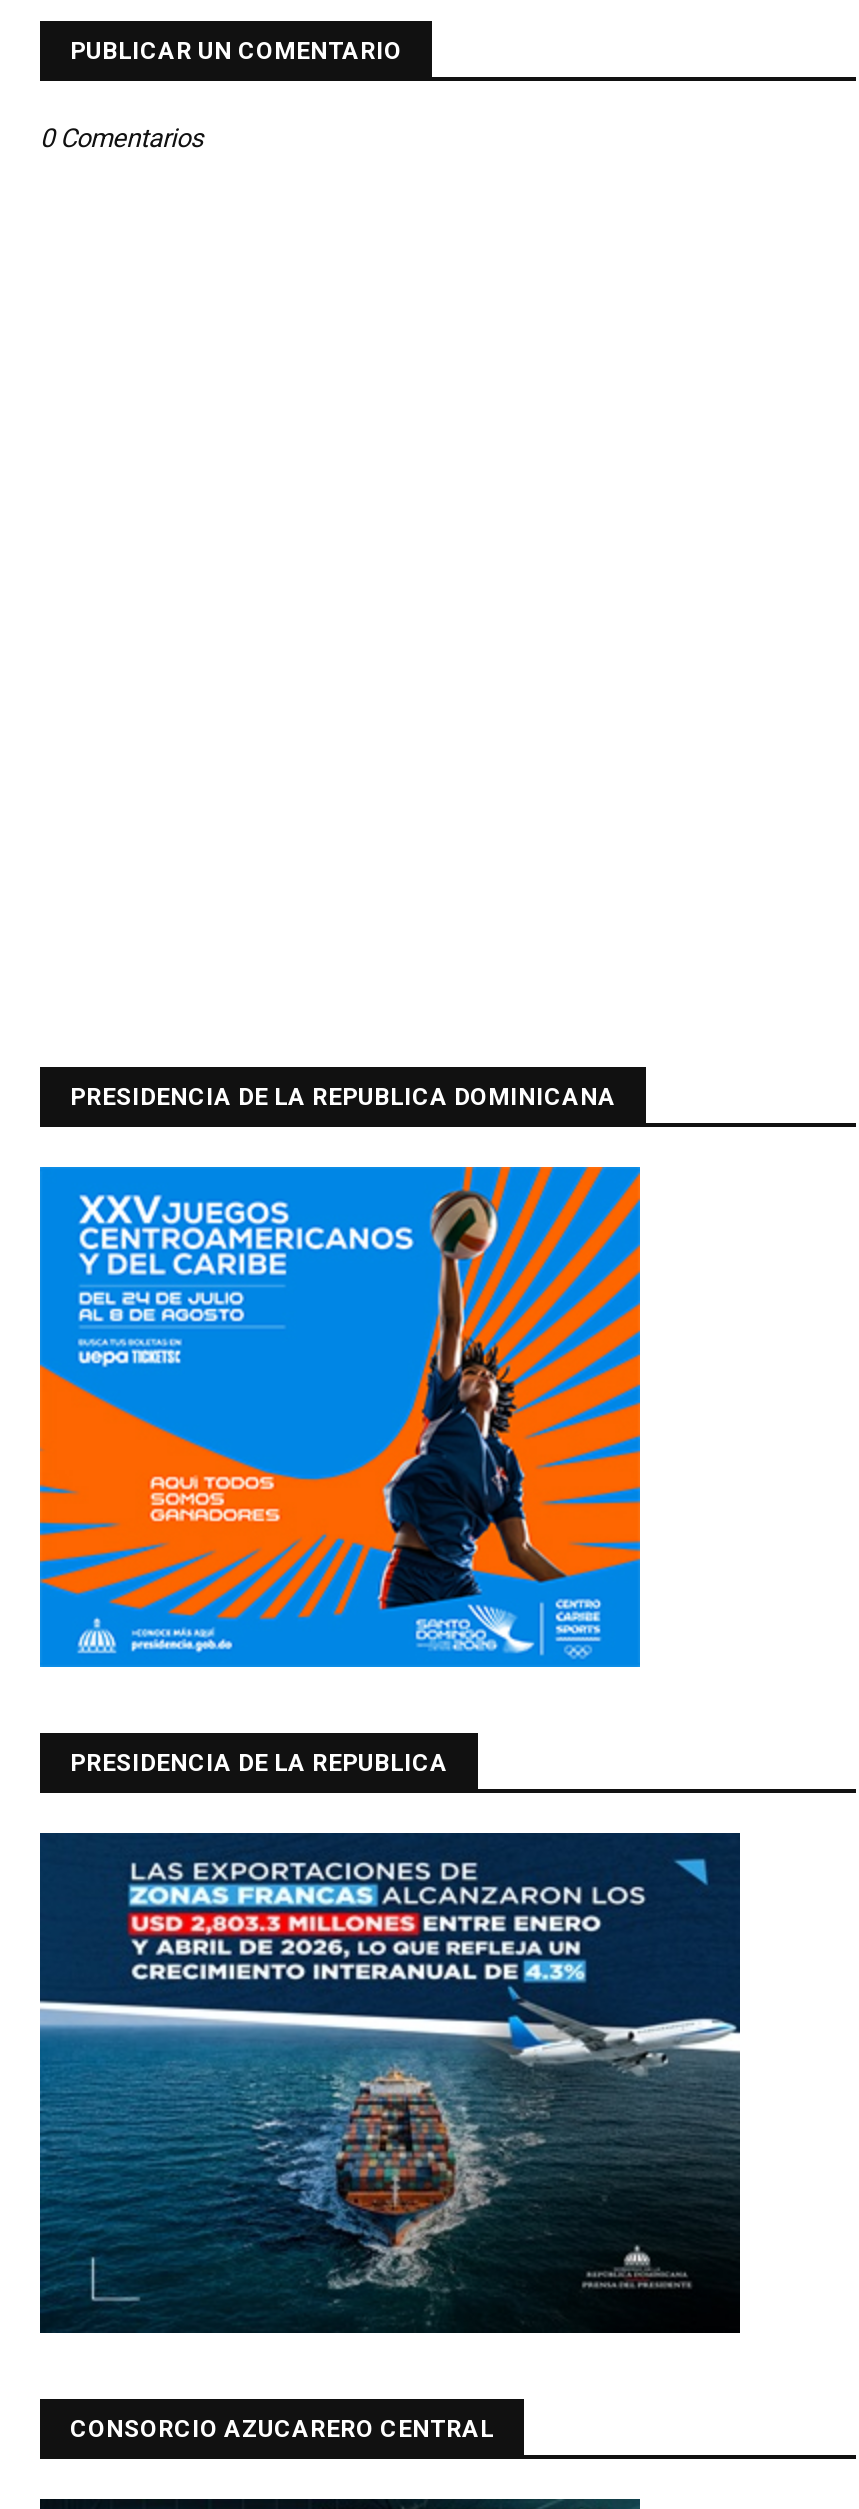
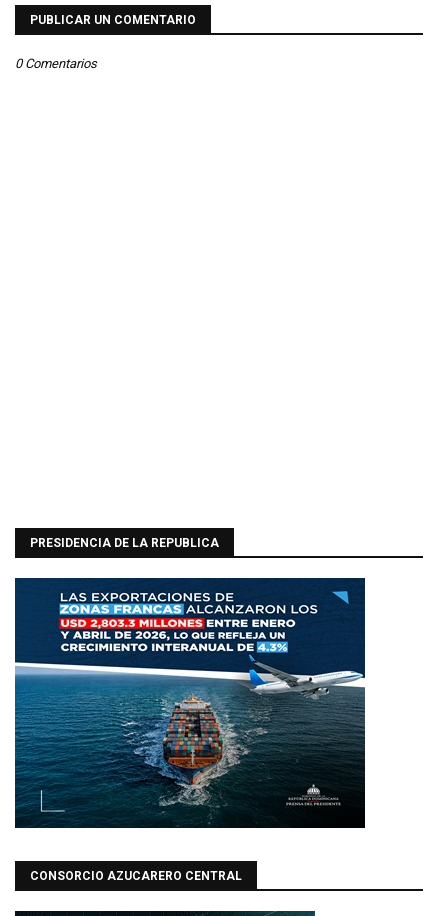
- PRESIDENCIA DE LA REPUBLICA DOMINICANA

- [image]
